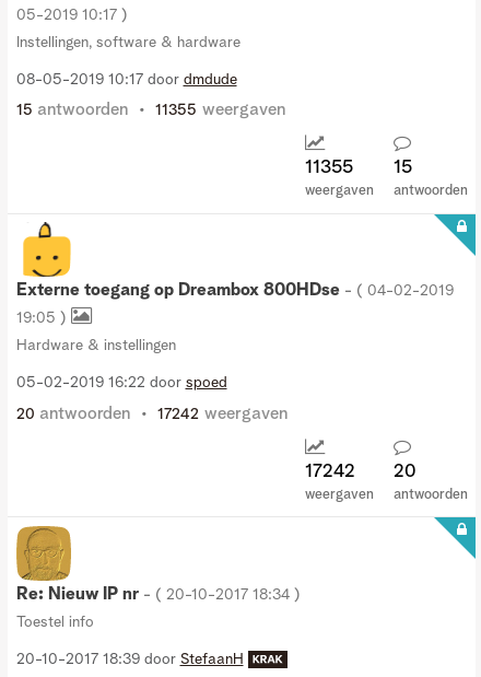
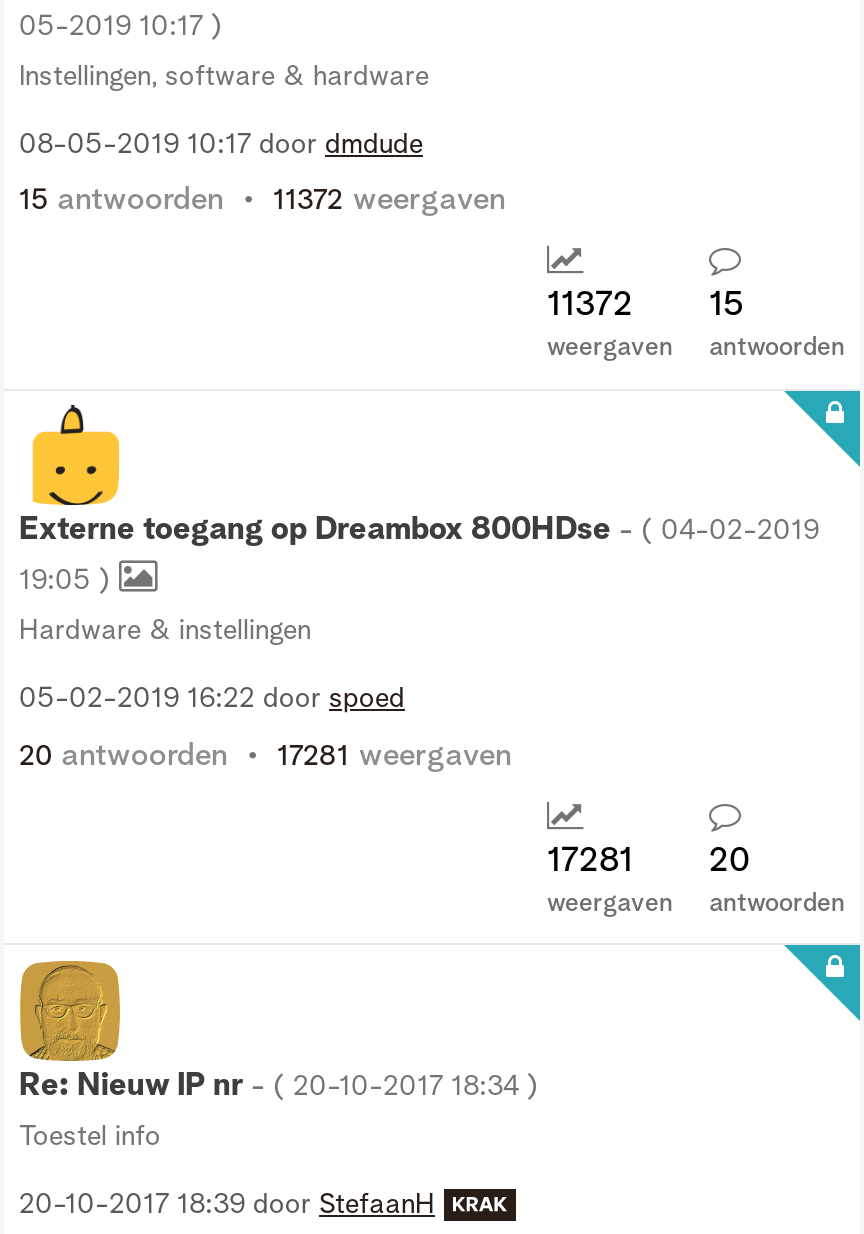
- 15 antwoorden 11355 weergaven
+ 15 antwoorden 11372 weergaven

- 11355
+ 11372

- 20 antwoorden 17242 weergaven
+ 20 antwoorden 17281 weergaven

- 17242
+ 17281
